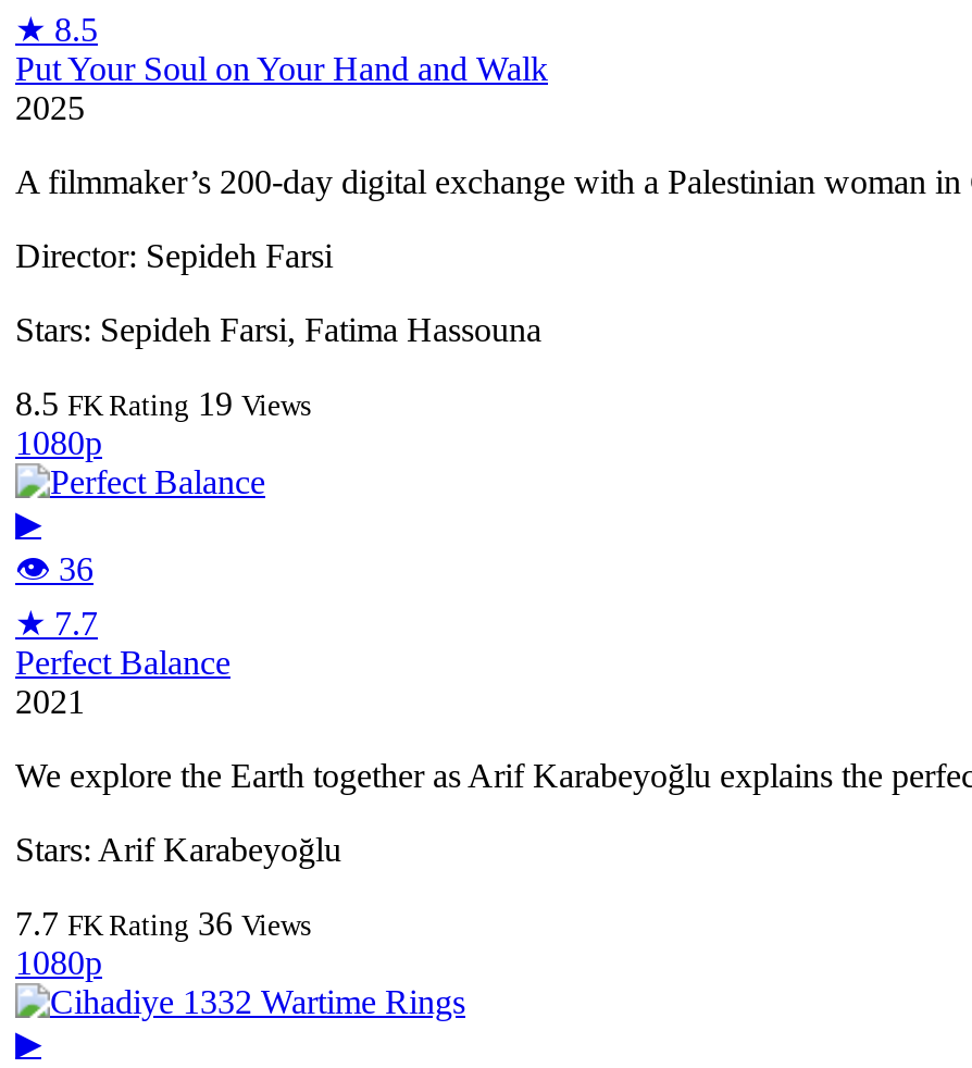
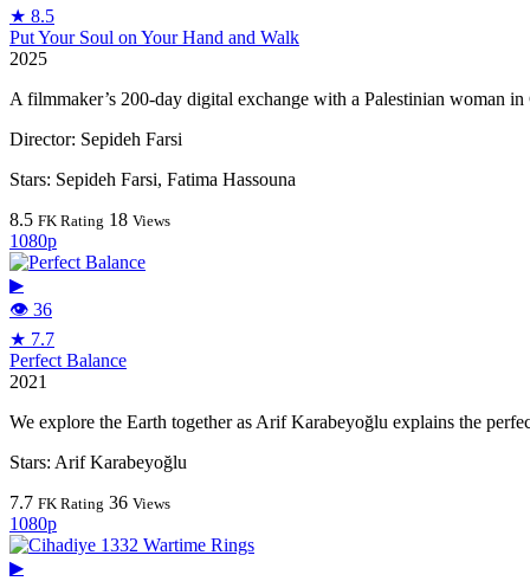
- 8.5 FK Rating 19 Views
+ 8.5 FK Rating 18 Views
